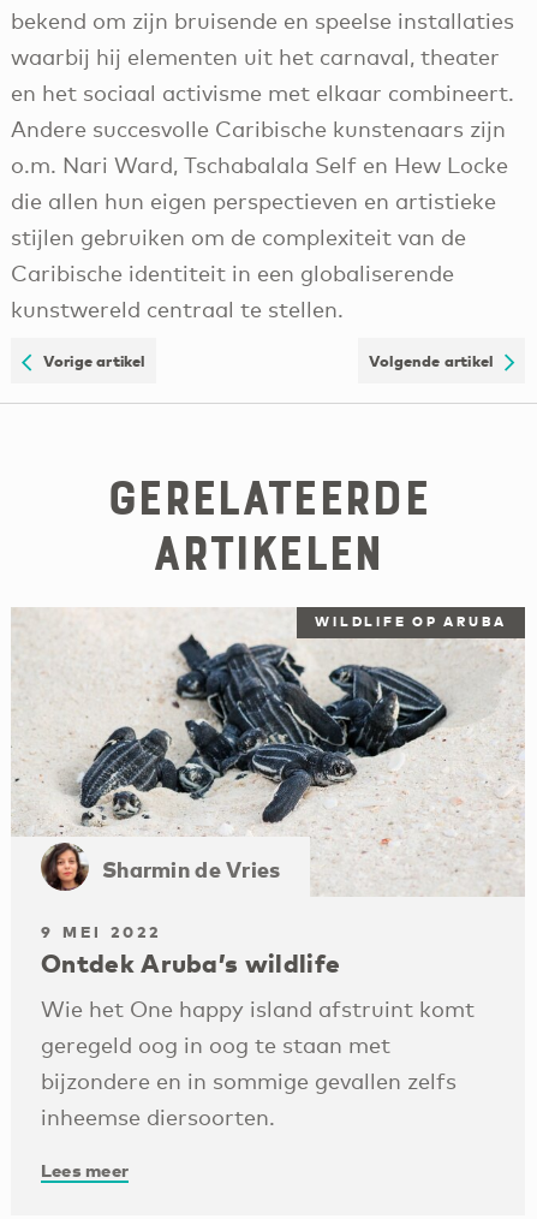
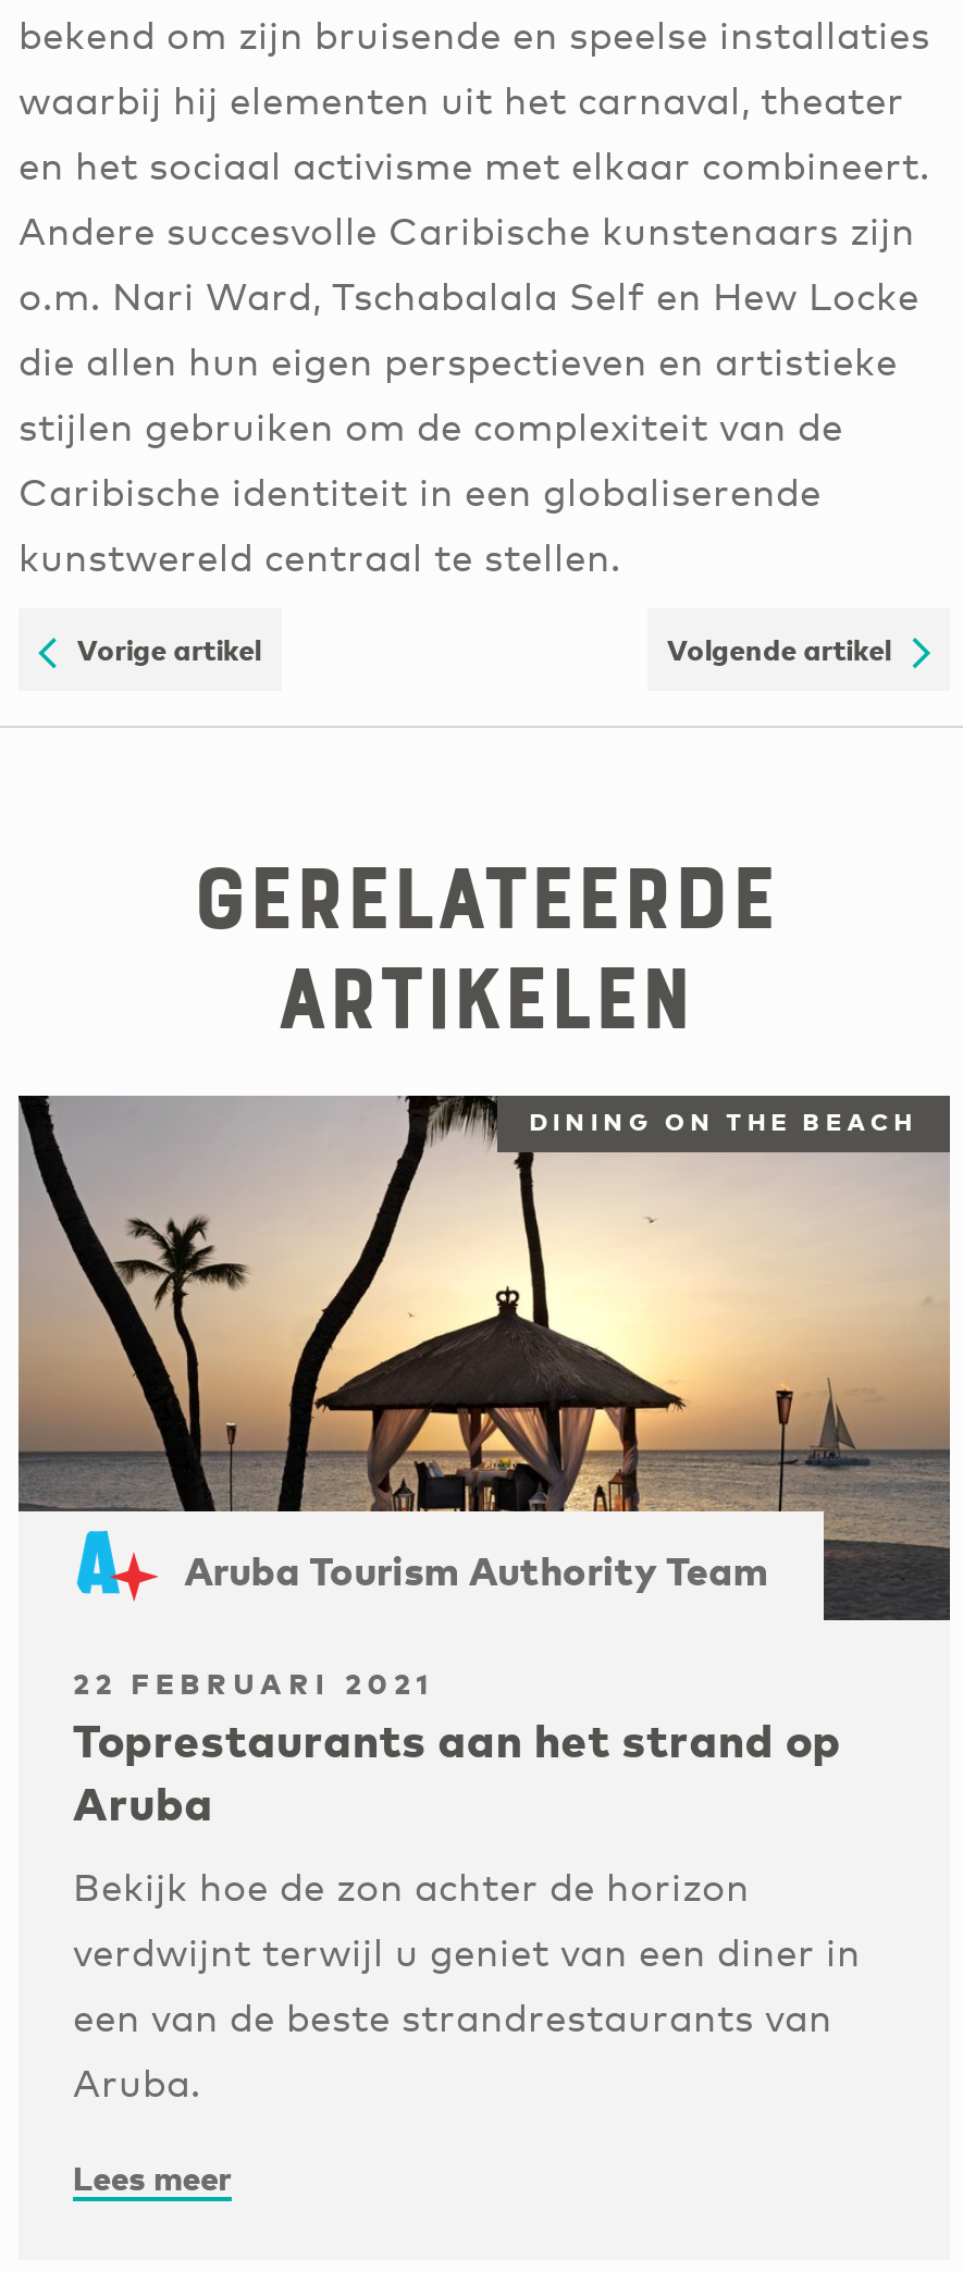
- [image]
- WILDLIFE OP ARUBA
+ [image]
+ DINING ON THE BEACH

- Sharmin de Vries
+ Aruba Tourism Authority Team

- 9 MEI 2022
- Ontdek Aruba’s wildlife
+ 22 FEBRUARI 2021
+ Toprestaurants aan het strand op
+ Aruba

- Wie het One happy island afstruint komt
- geregeld oog in oog te staan met
- bijzondere en in sommige gevallen zelfs
- inheemse diersoorten.
+ Bekijk hoe de zon achter de horizon
+ verdwijnt terwijl u geniet van een diner in
+ een van de beste strandrestaurants van
+ Aruba.
